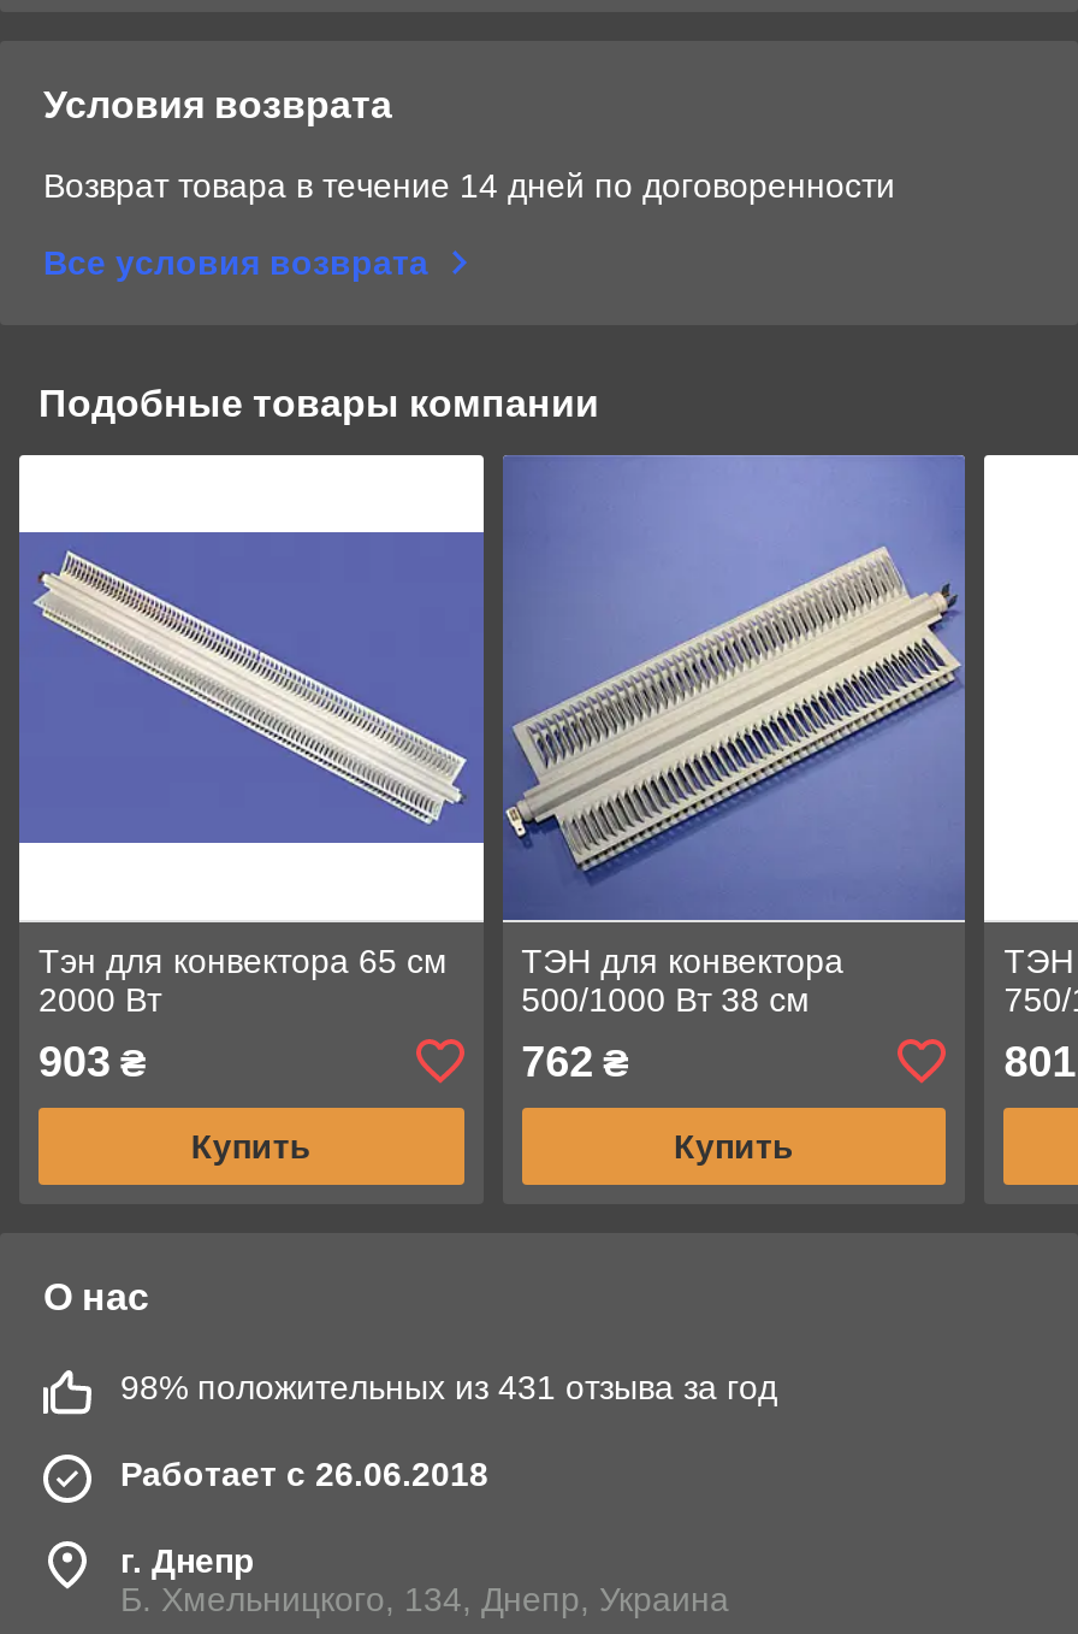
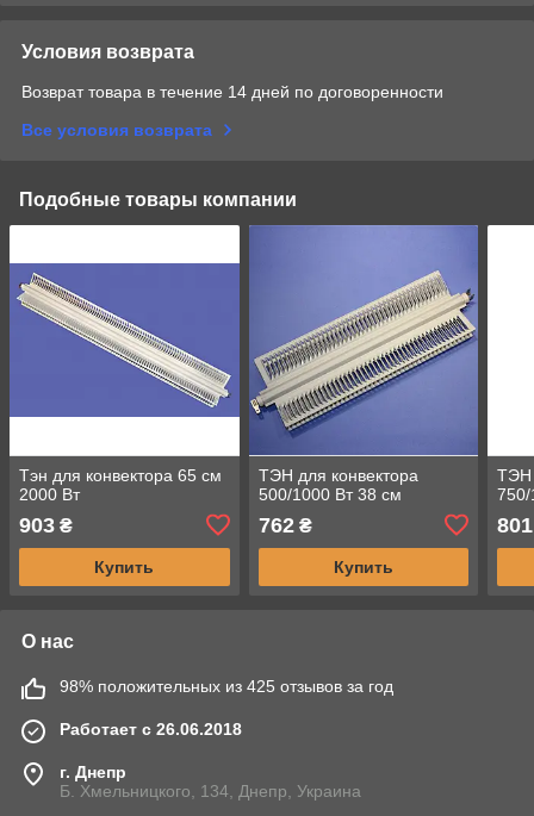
- 98% положительных из 431 отзыва за год
+ 98% положительных из 425 отзывов за год
